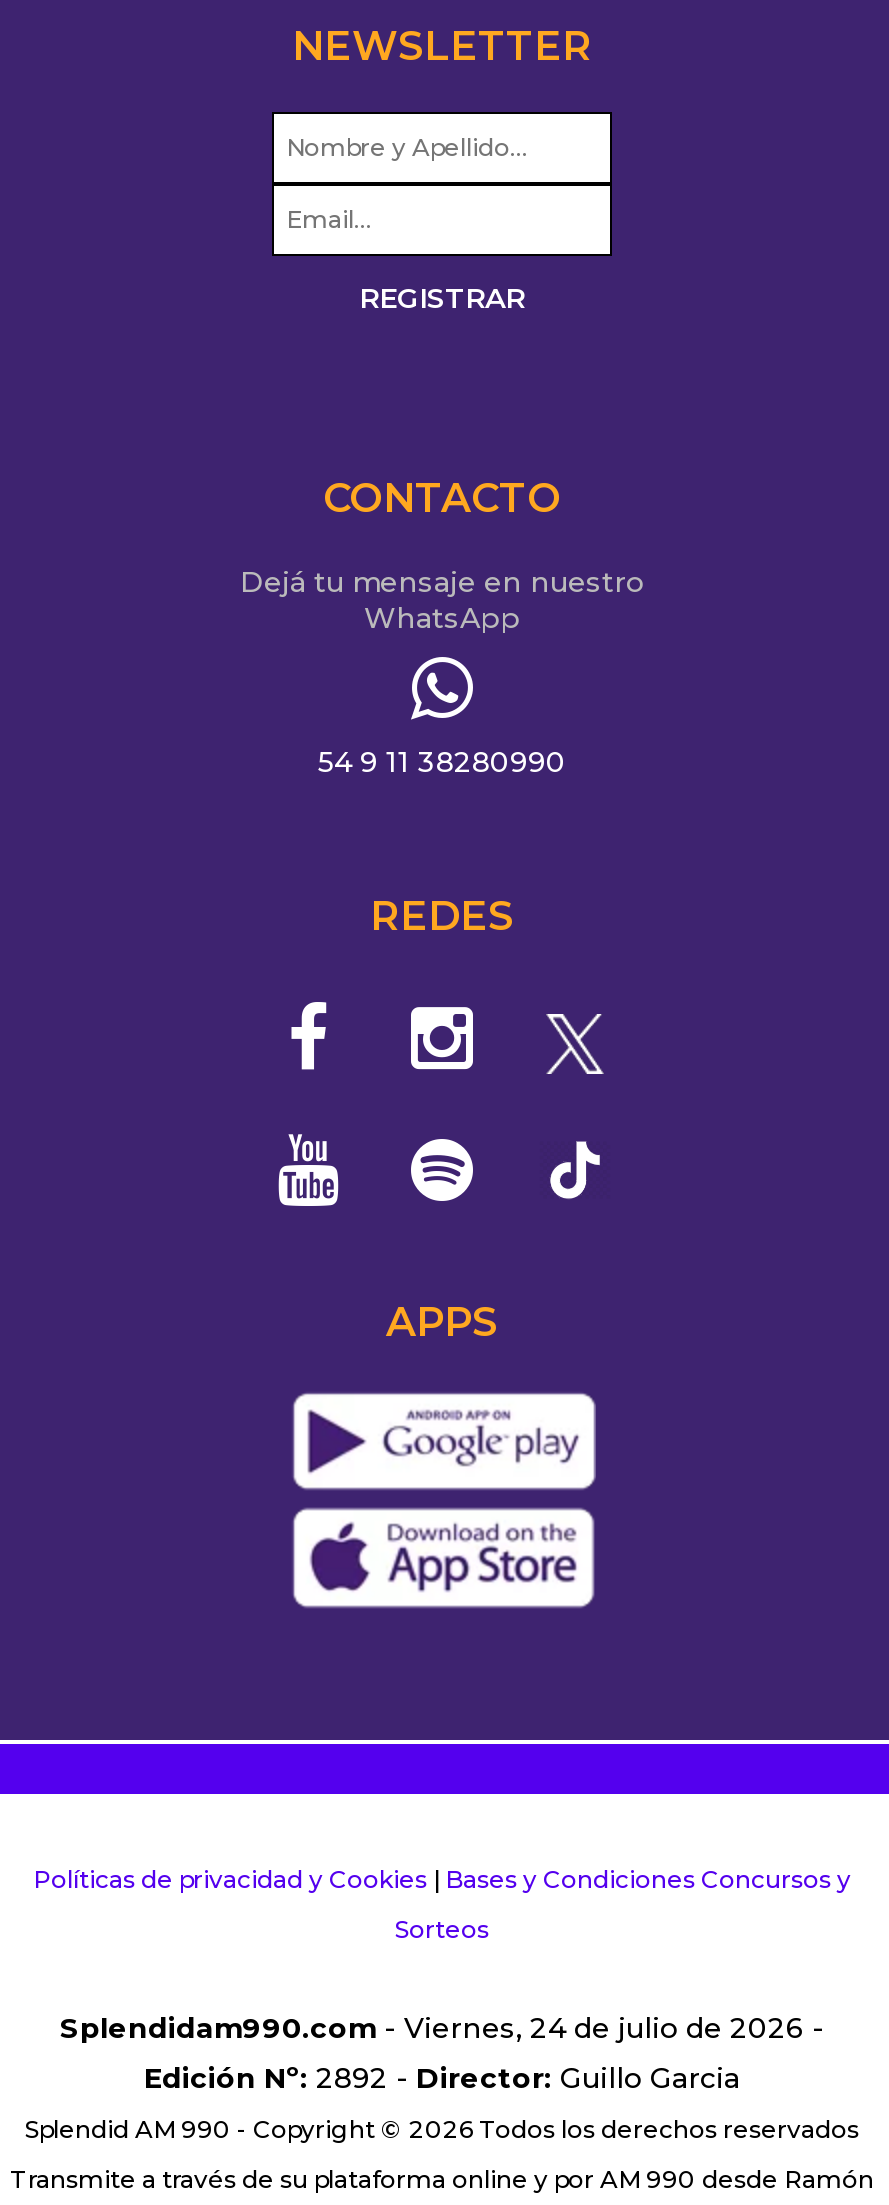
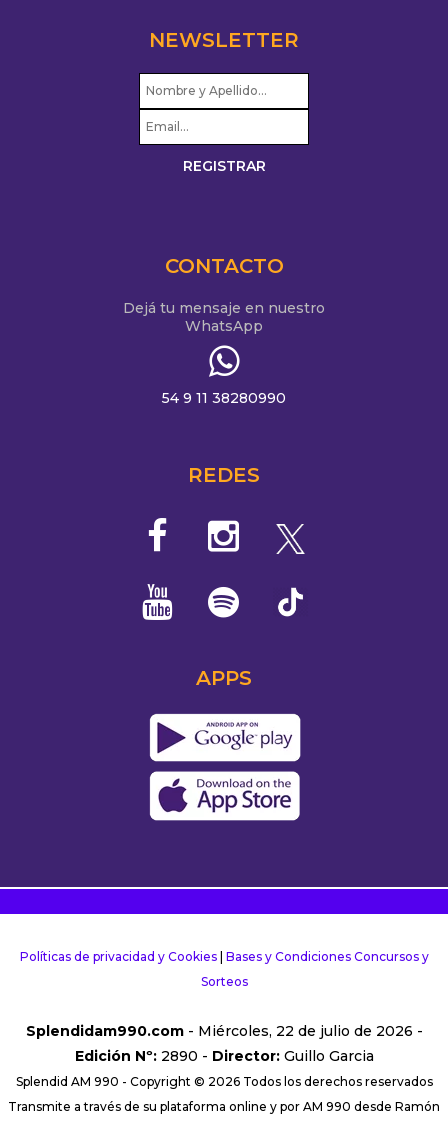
- Splendidam990.com - Viernes, 24 de julio de 2026 -
+ Splendidam990.com - Miércoles, 22 de julio de 2026 -

- Edición Nº: 2892 - Director: Guillo Garcia
+ Edición Nº: 2890 - Director: Guillo Garcia
